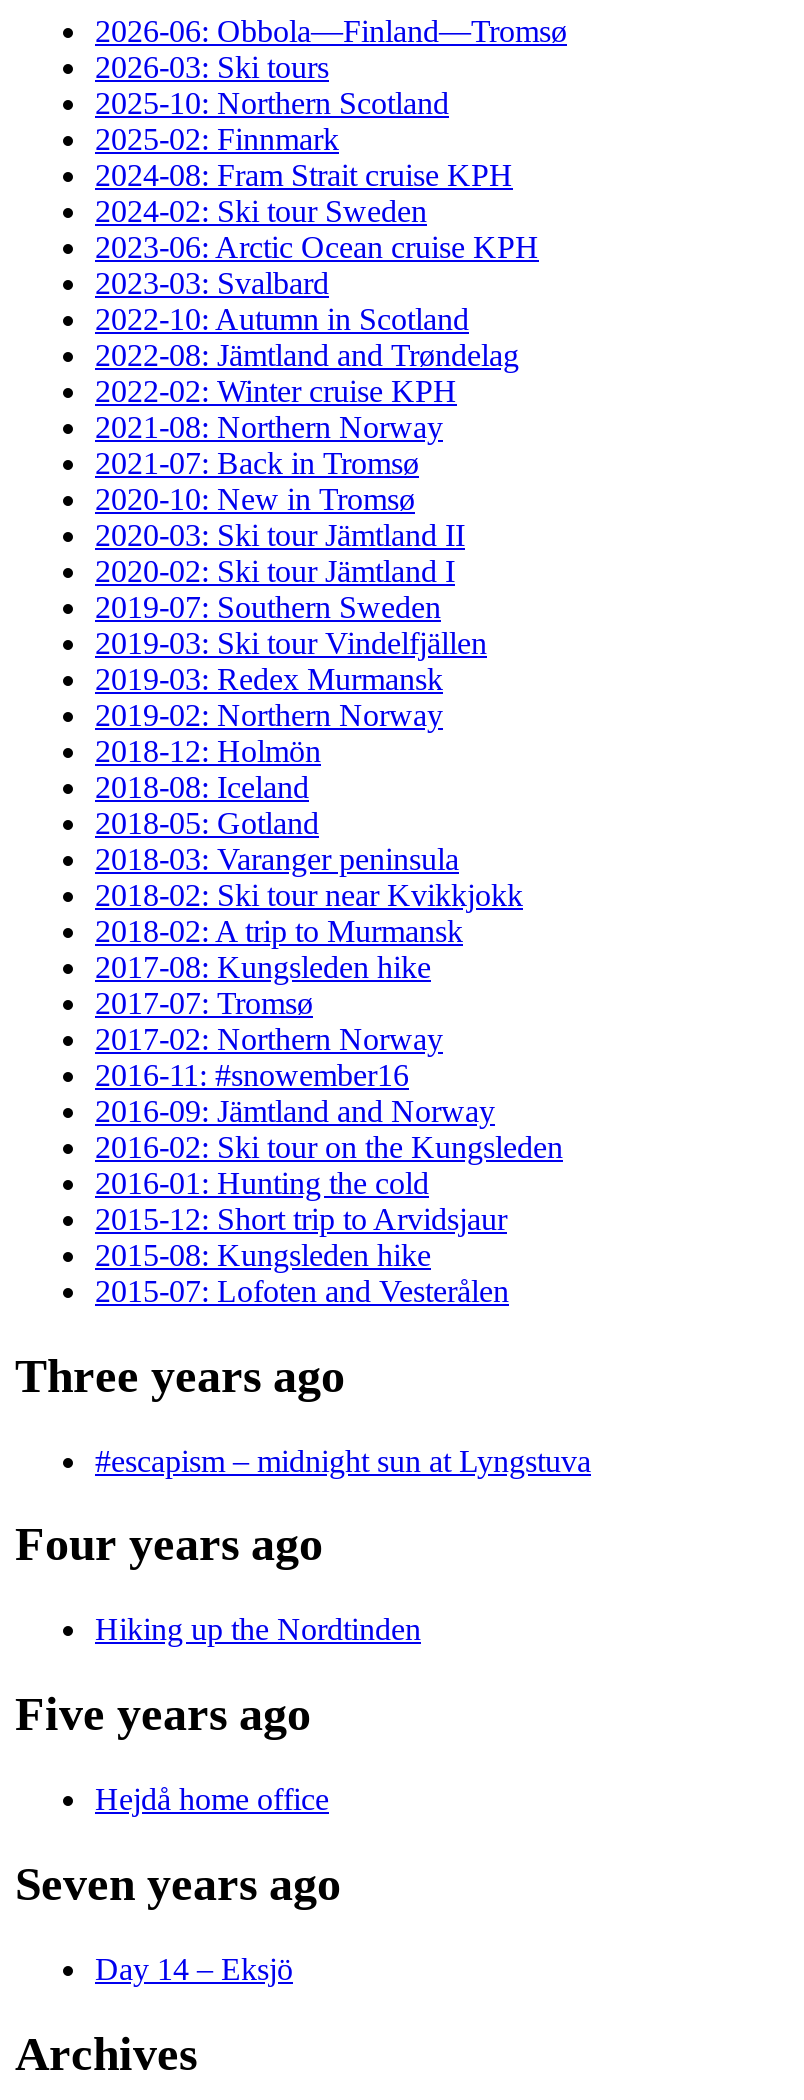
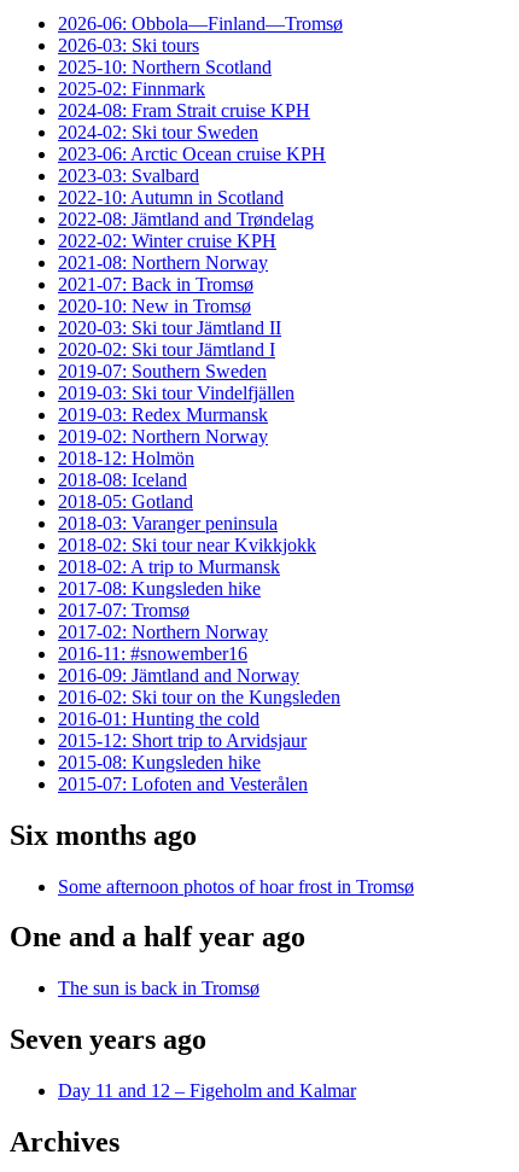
- Three years ago
- #escapism – midnight sun at Lyngstuva
- Four years ago
- Hiking up the Nordtinden
- Five years ago
- Hejdå home office
+ Six months ago
+ Some afternoon photos of hoar frost in Tromsø
+ One and a half year ago
+ The sun is back in Tromsø

- Day 14 – Eksjö
+ Day 11 and 12 – Figeholm and Kalmar
